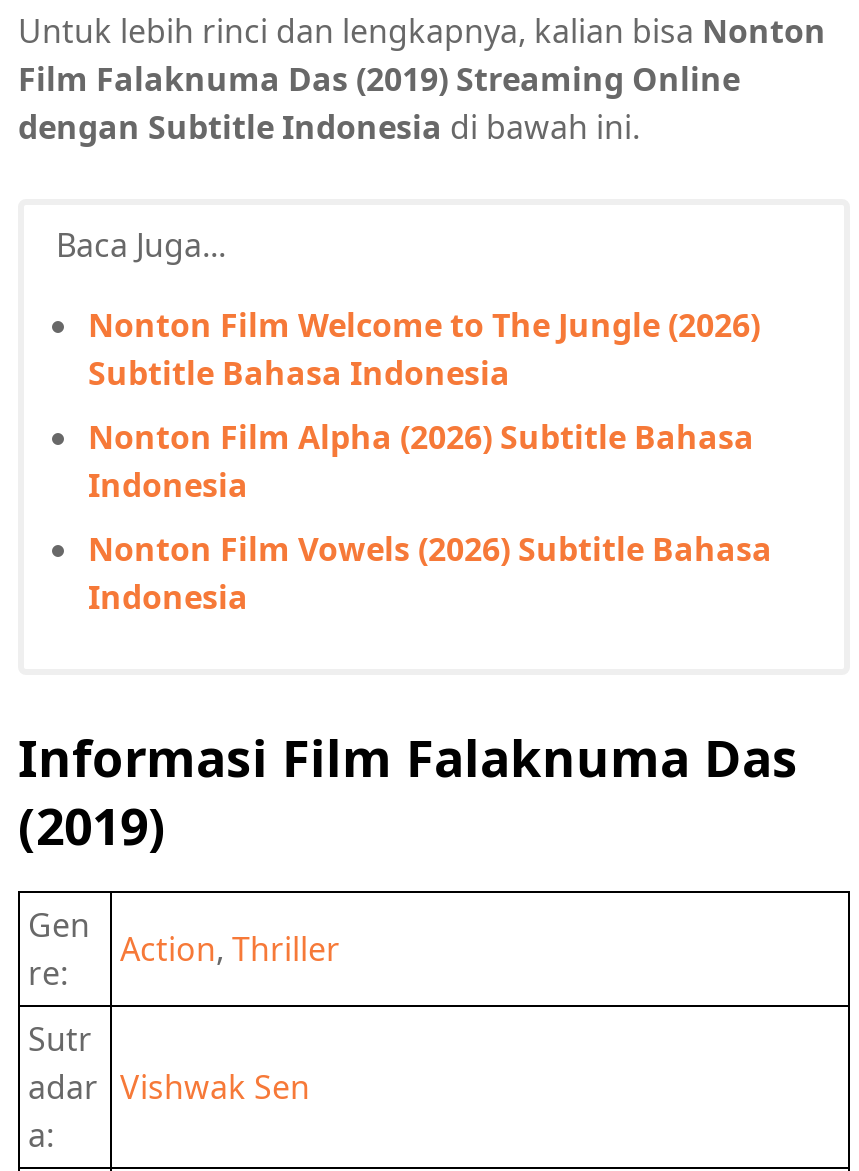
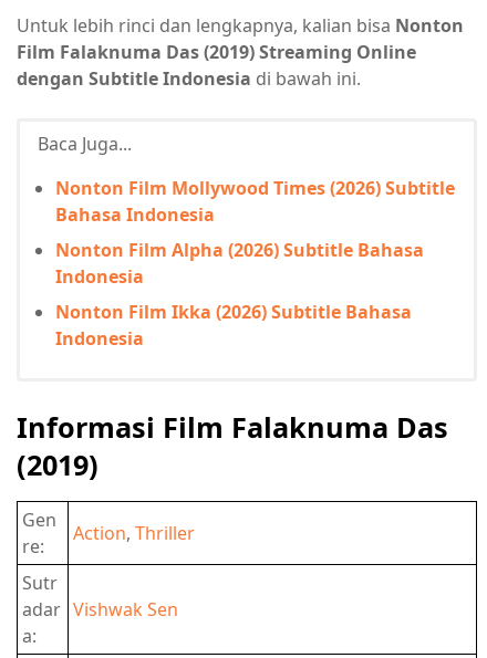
- Nonton Film Welcome to The Jungle (2026)
- Subtitle Bahasa Indonesia
+ Nonton Film Mollywood Times (2026) Subtitle
+ Bahasa Indonesia

- Nonton Film Vowels (2026) Subtitle Bahasa
+ Nonton Film Ikka (2026) Subtitle Bahasa
